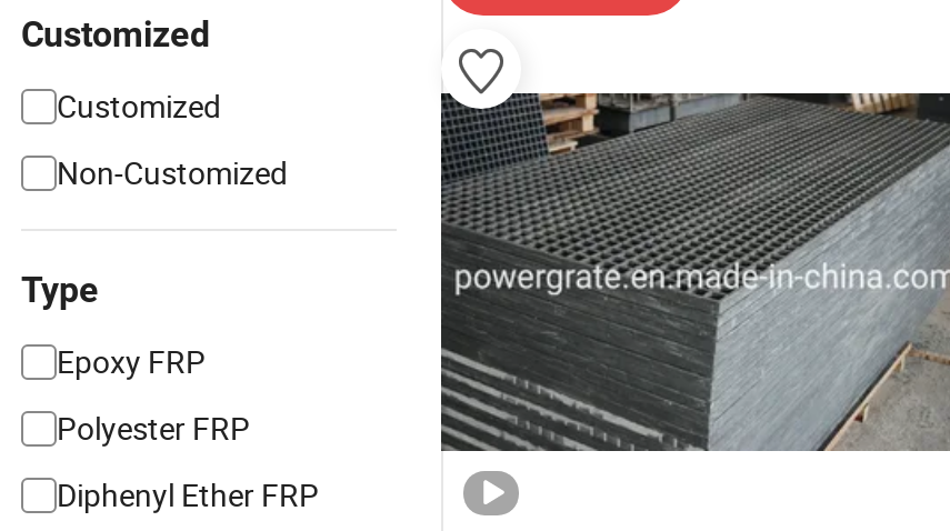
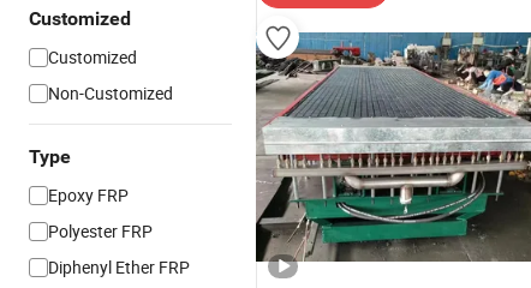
- [image]
+ [image]
